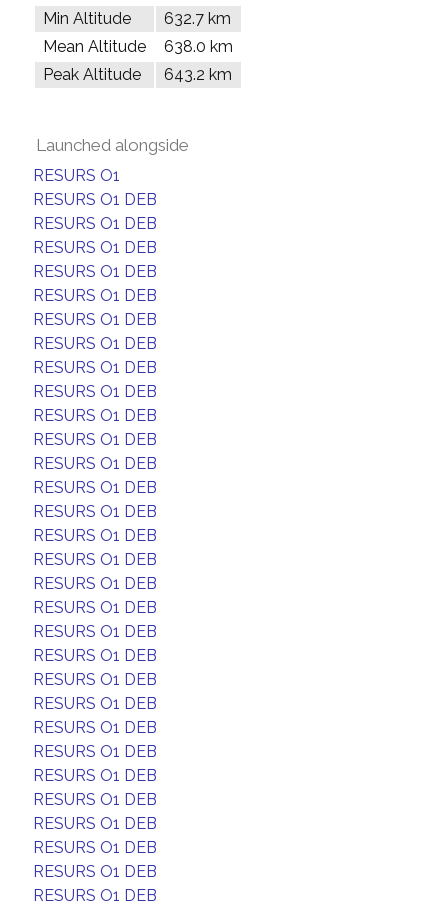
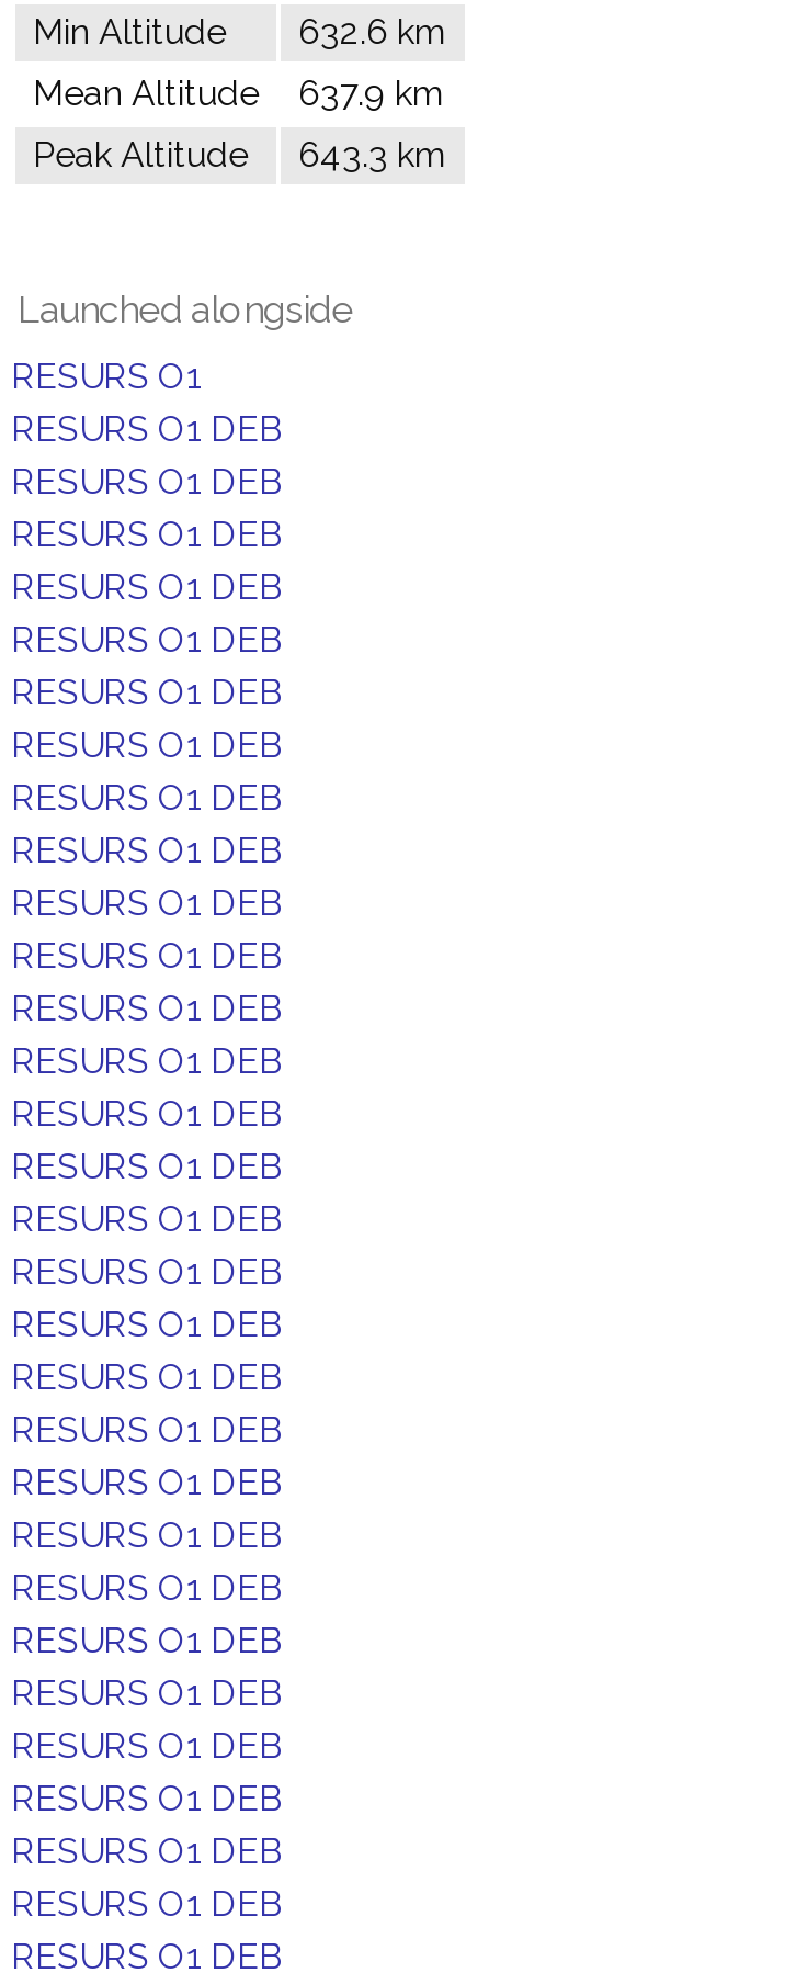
- Min Altitude 632.7 km
+ Min Altitude 632.6 km

- Mean Altitude 638.0 km
+ Mean Altitude 637.9 km

- Peak Altitude 643.2 km
+ Peak Altitude 643.3 km
